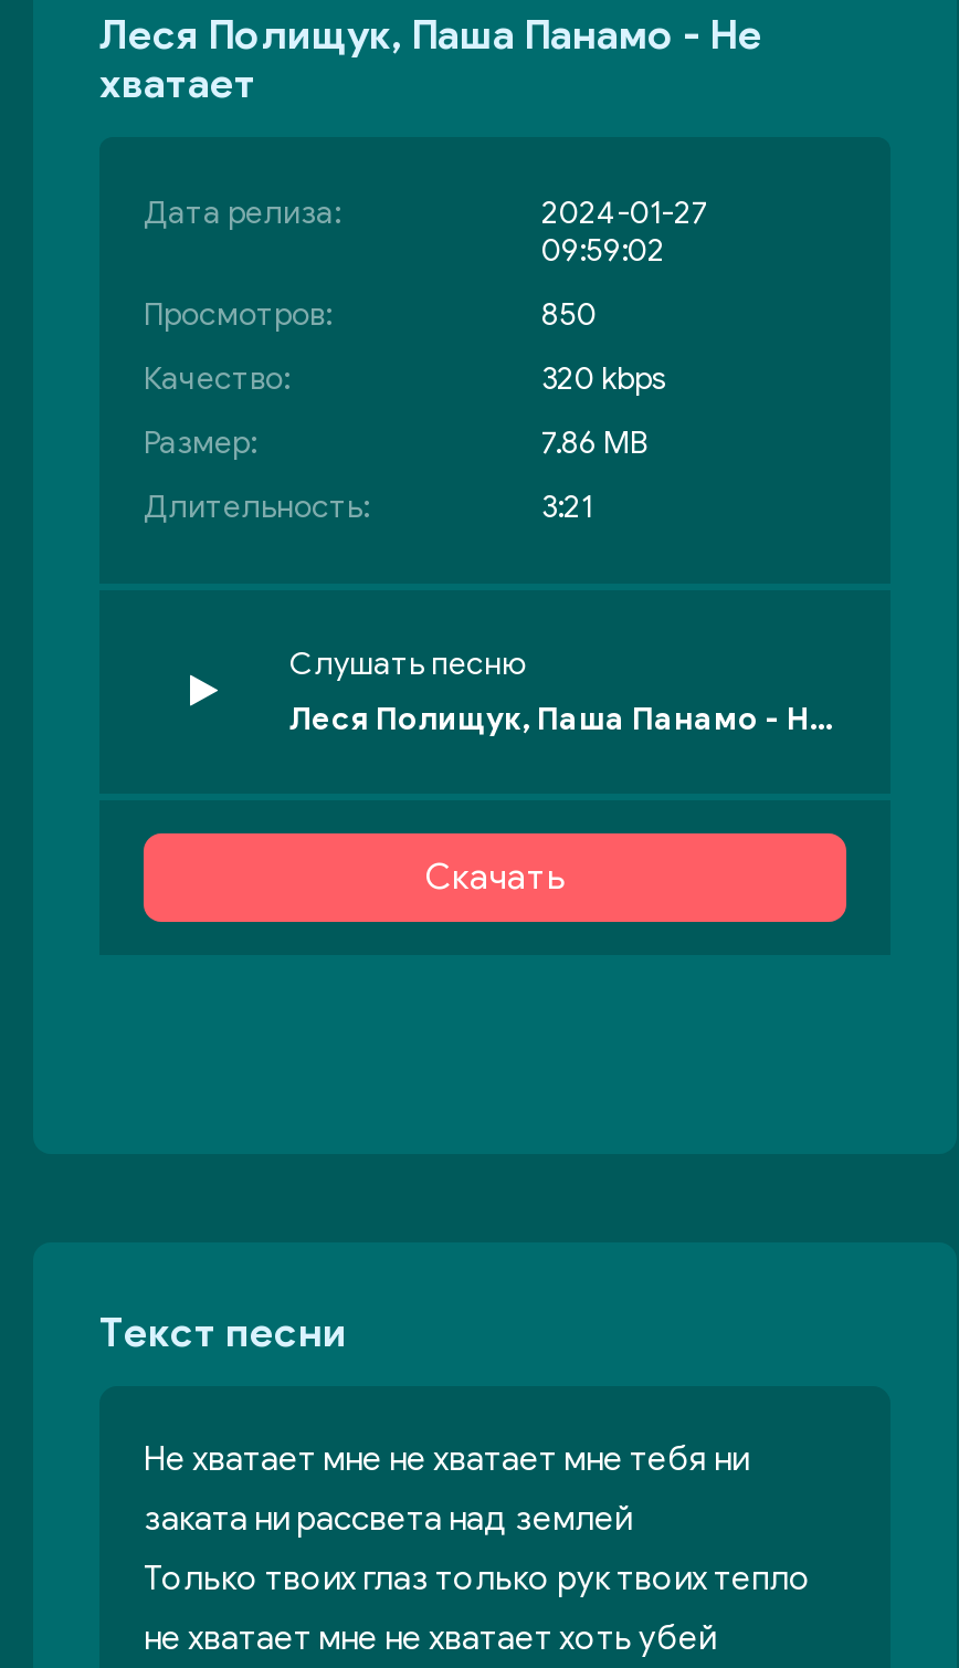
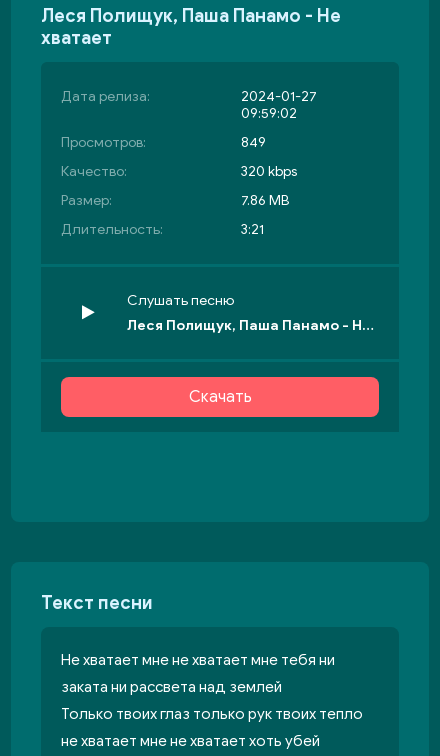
- 850
+ 849
